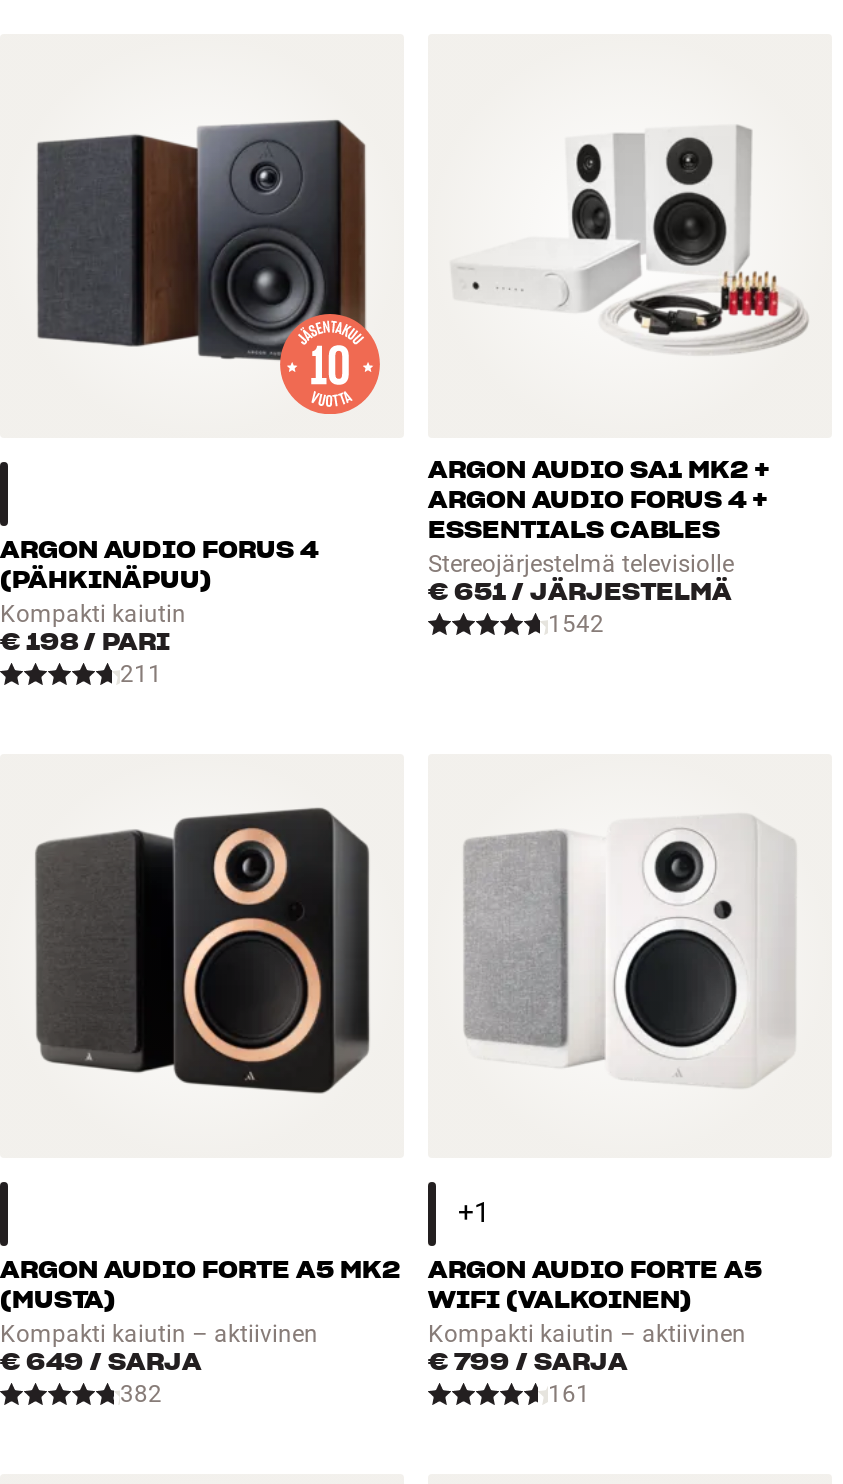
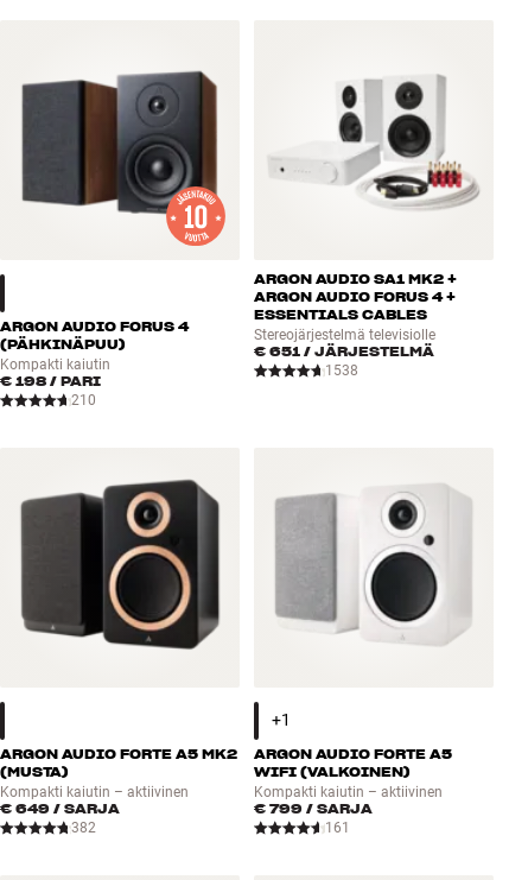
- 1542
+ 1538

- 211
+ 210
